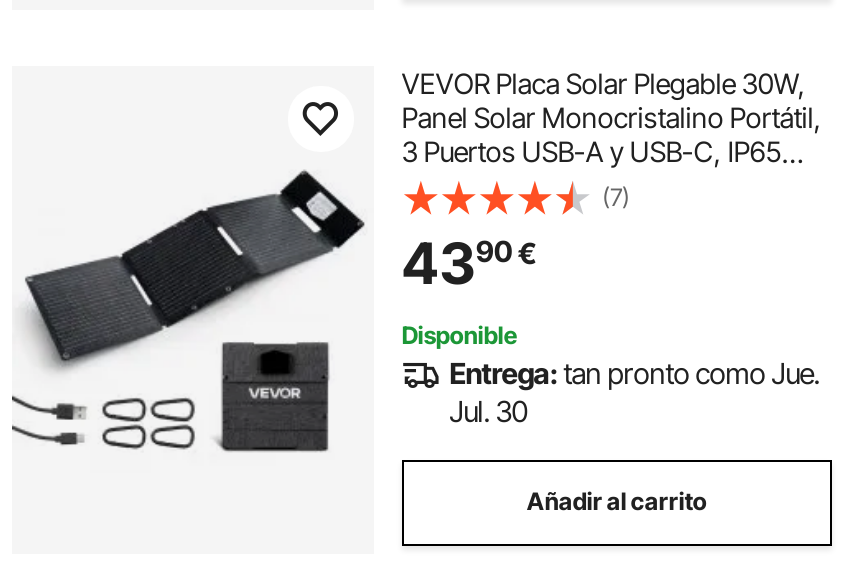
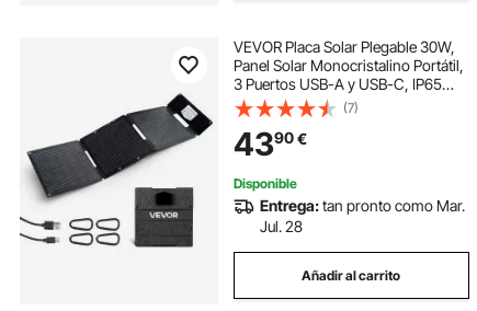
- Entrega: tan pronto como Jue.
+ Entrega: tan pronto como Mar.

- Jul. 30
+ Jul. 28
